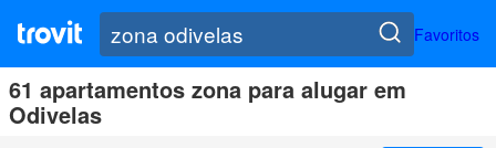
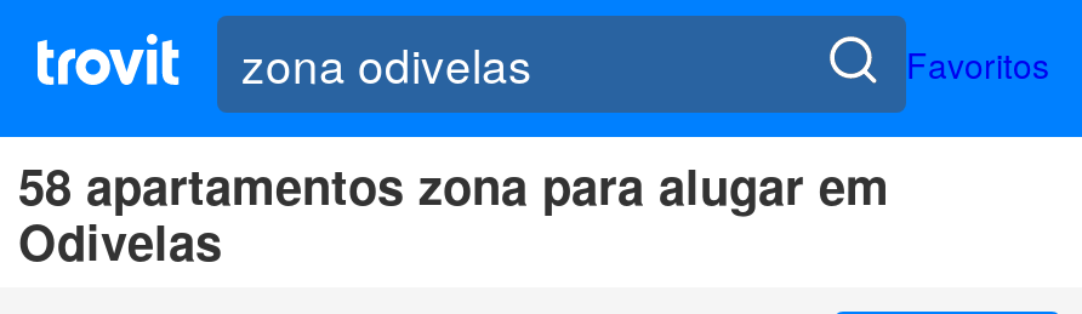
- 61 apartamentos zona para alugar em
+ 58 apartamentos zona para alugar em
